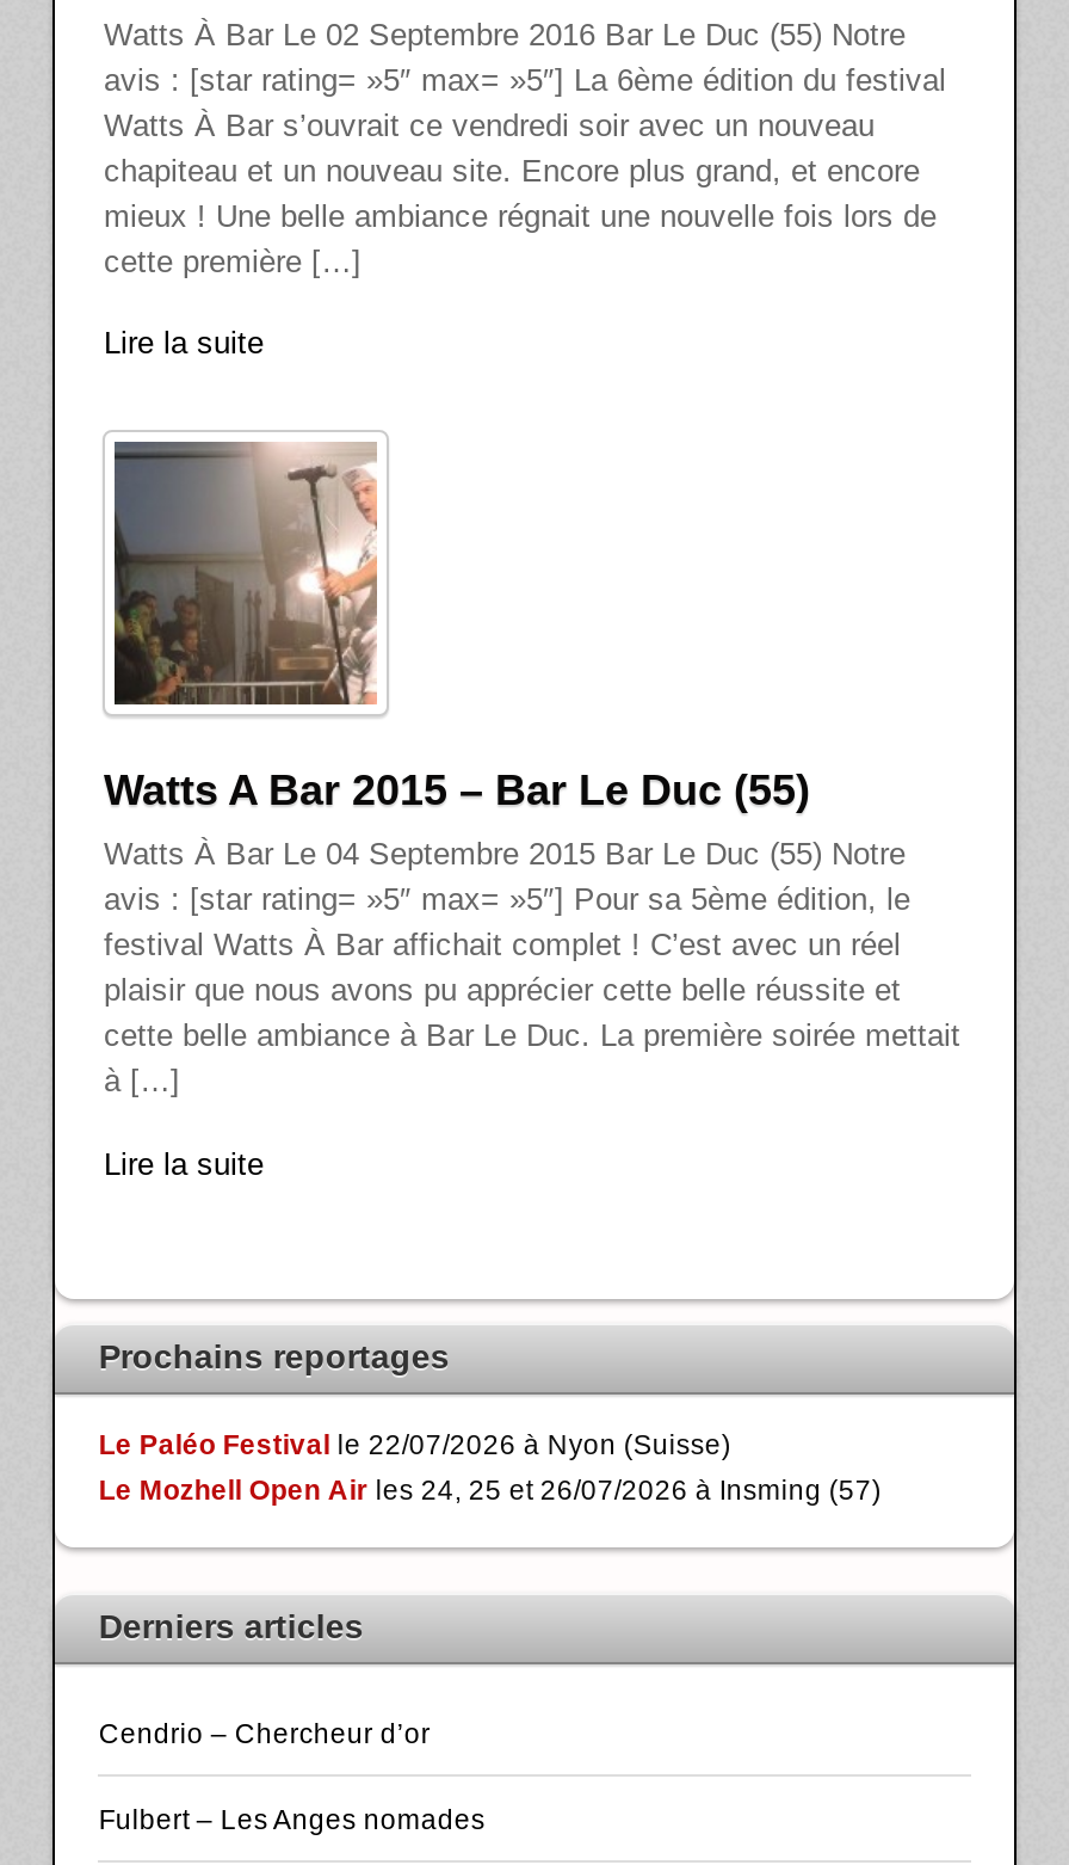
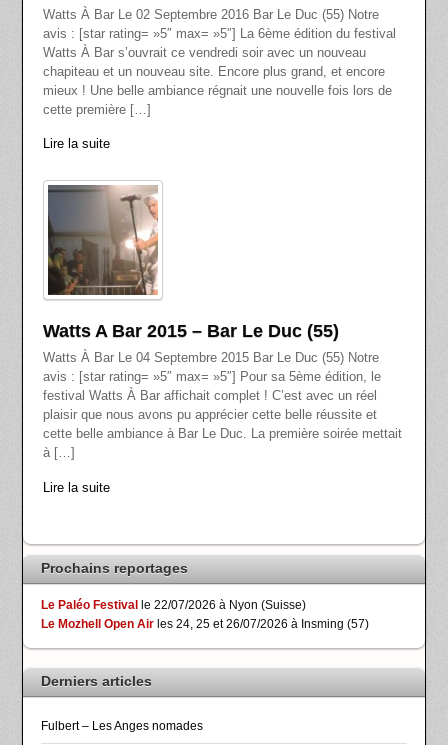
- Cendrio – Chercheur d’or
